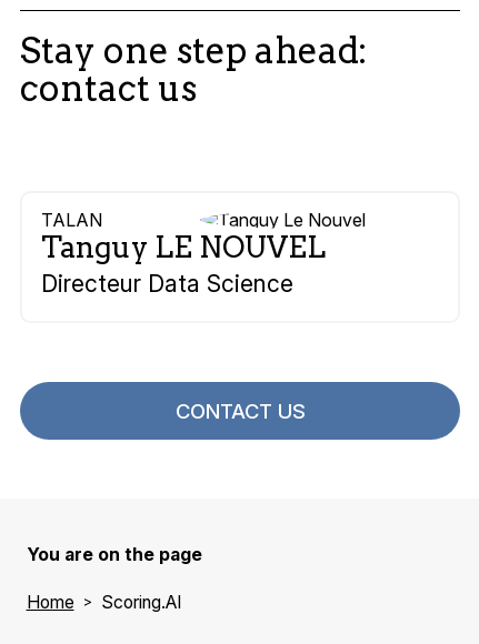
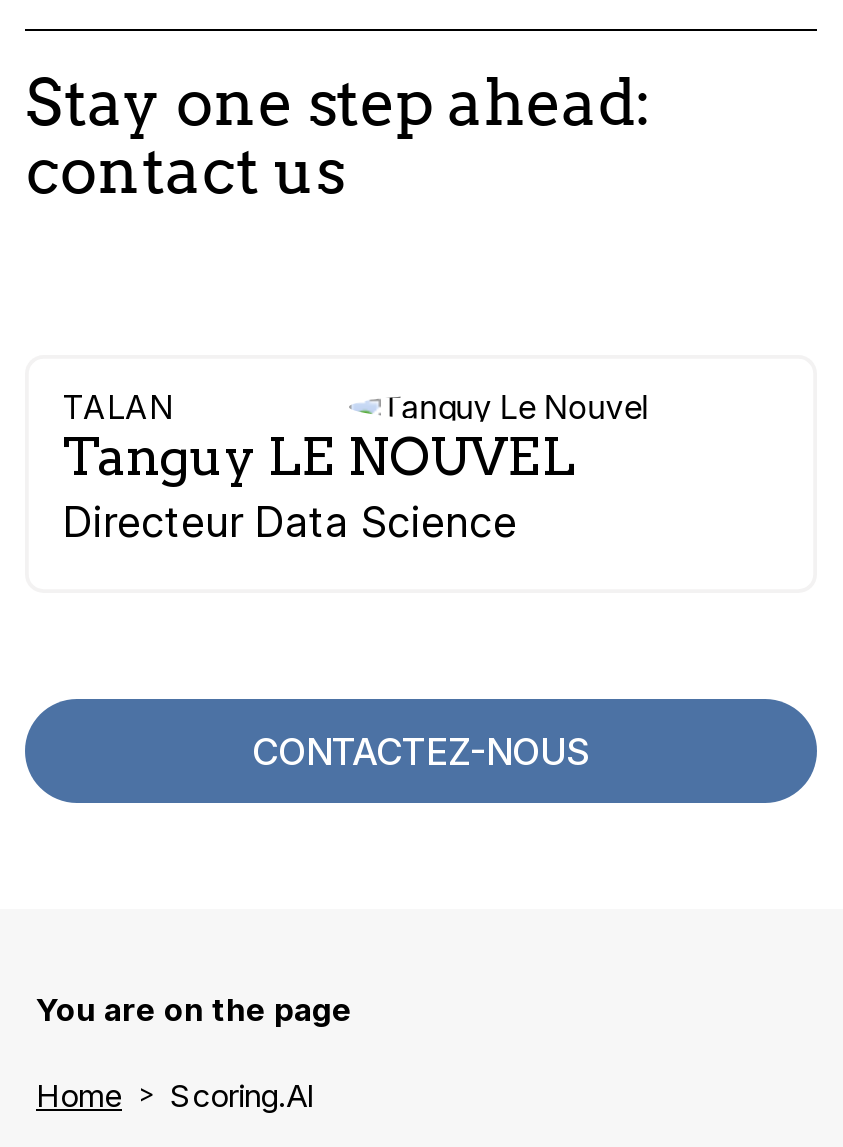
- CONTACT US
+ CONTACTEZ-NOUS
